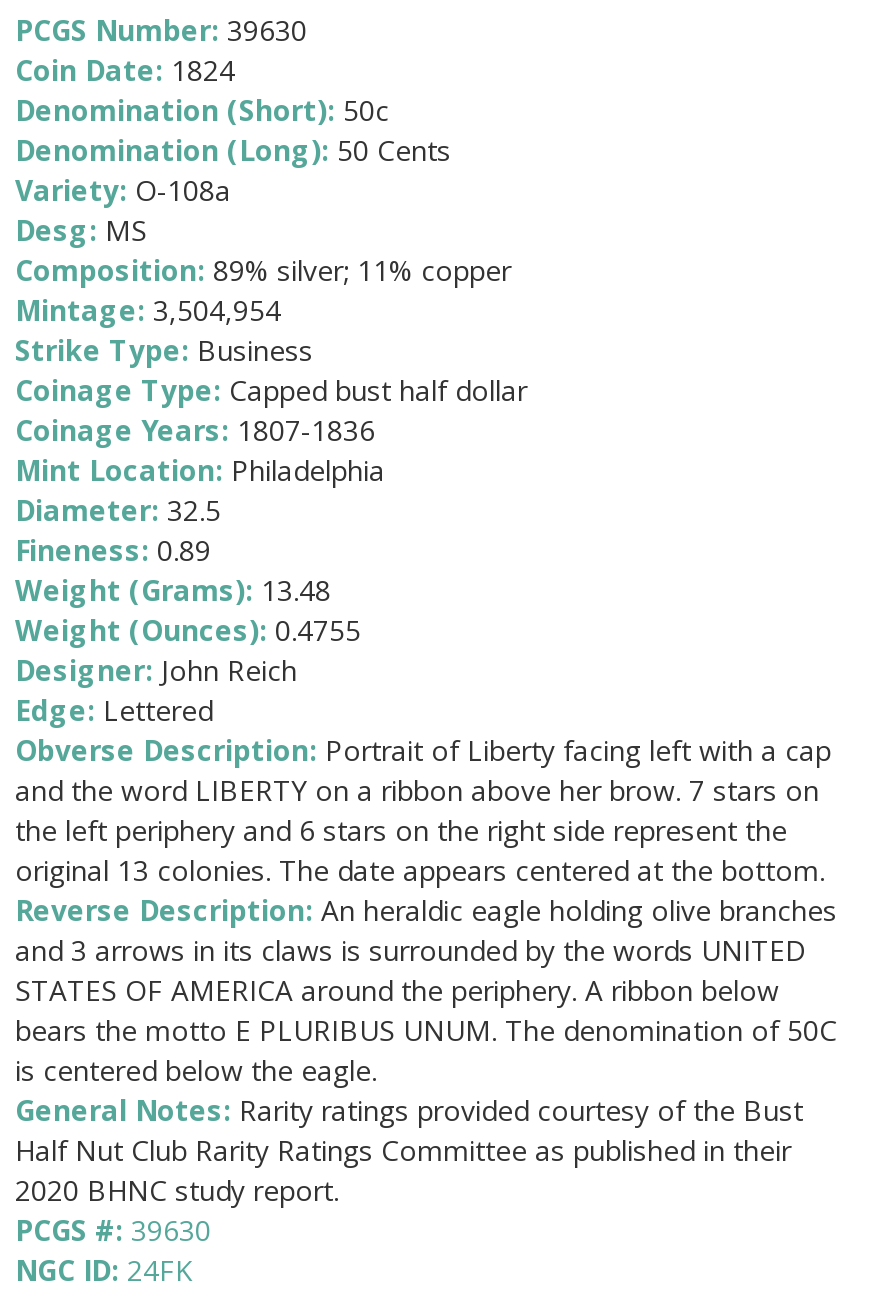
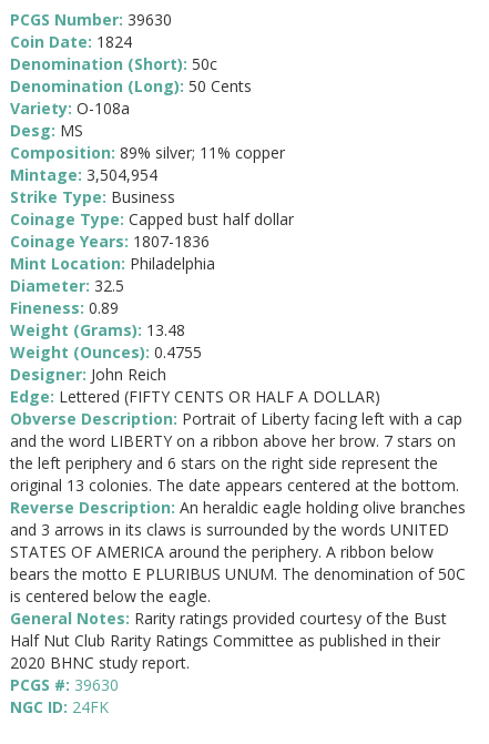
- Edge: Lettered
+ Edge: Lettered (FIFTY CENTS OR HALF A DOLLAR)
